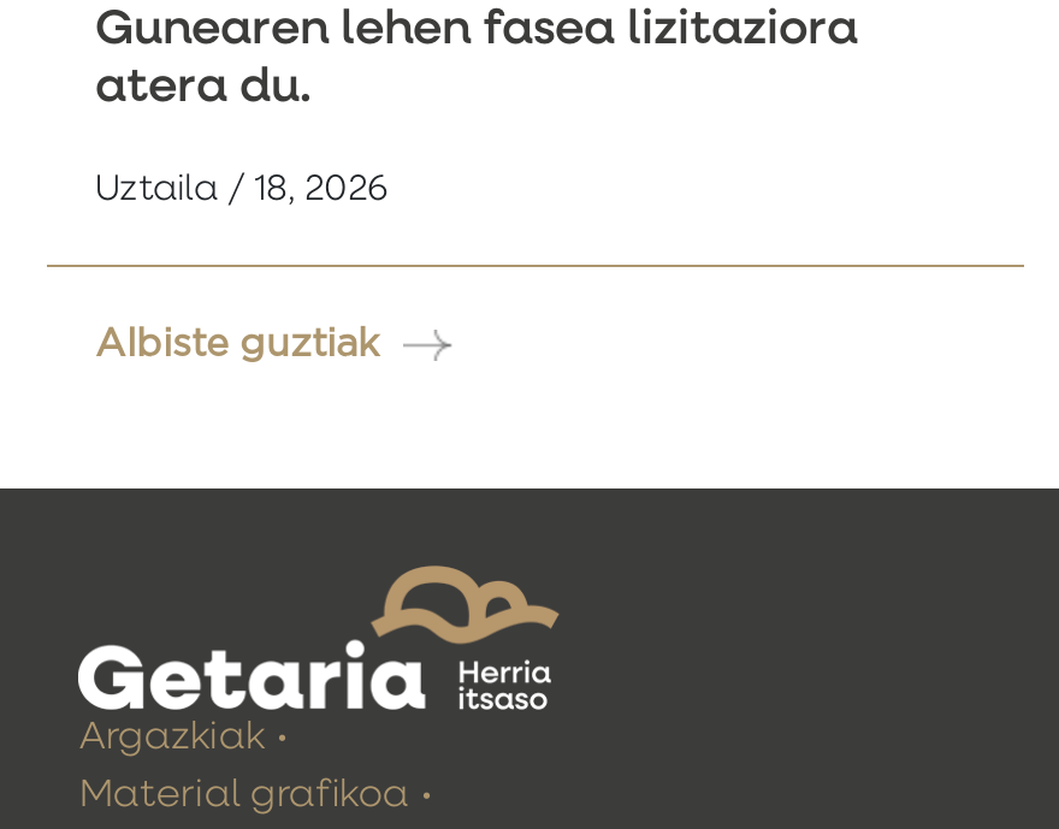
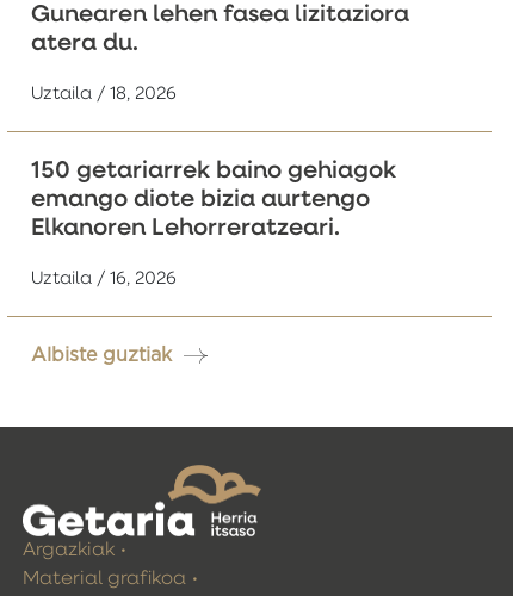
+ 150 getariarrek baino gehiagok
+ emango diote bizia aurtengo
+ Elkanoren Lehorreratzeari.
+ Uztaila / 16, 2026
